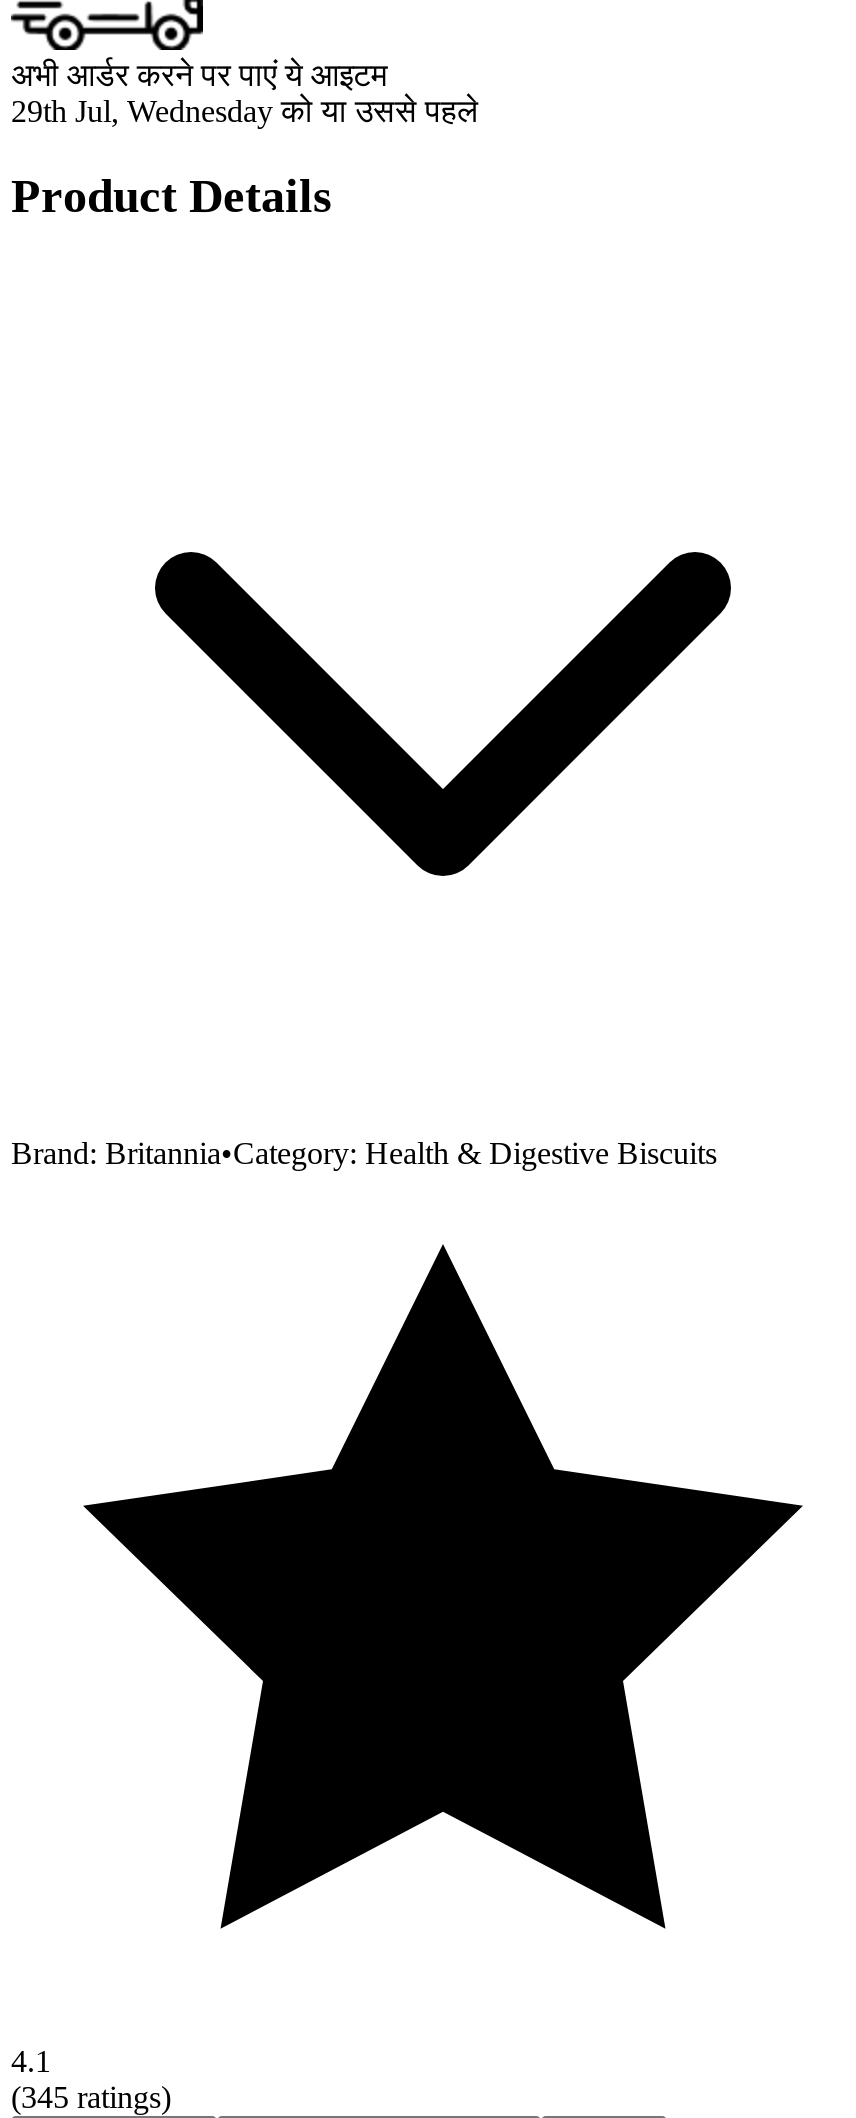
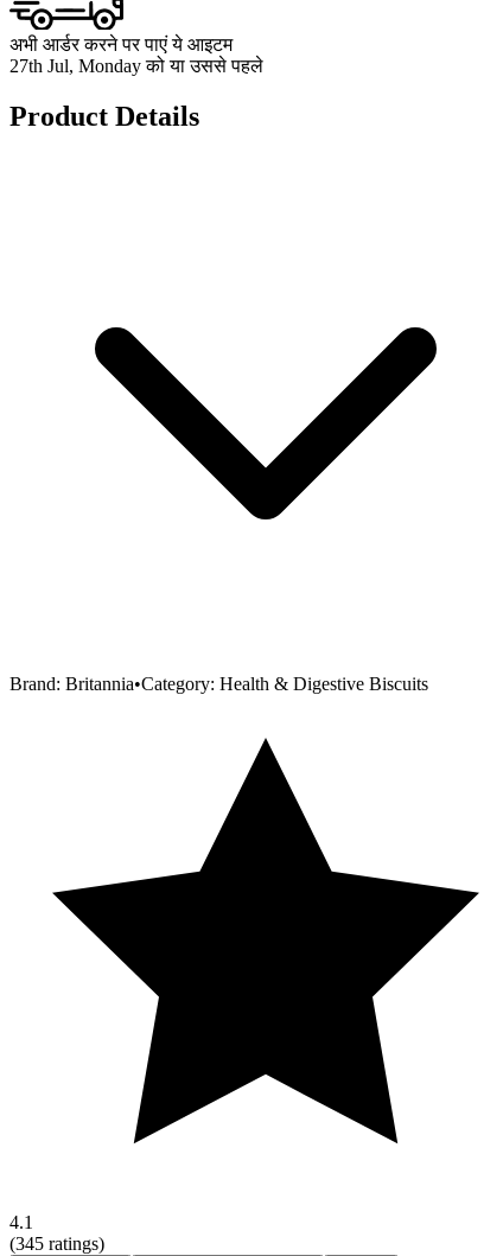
- 29th Jul, Wednesday को या उससे पहले
+ 27th Jul, Monday को या उससे पहले
